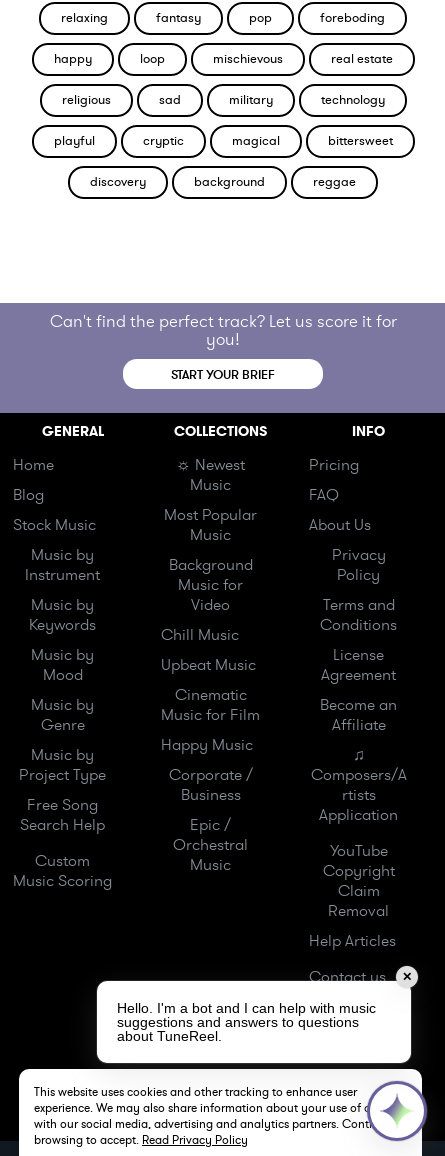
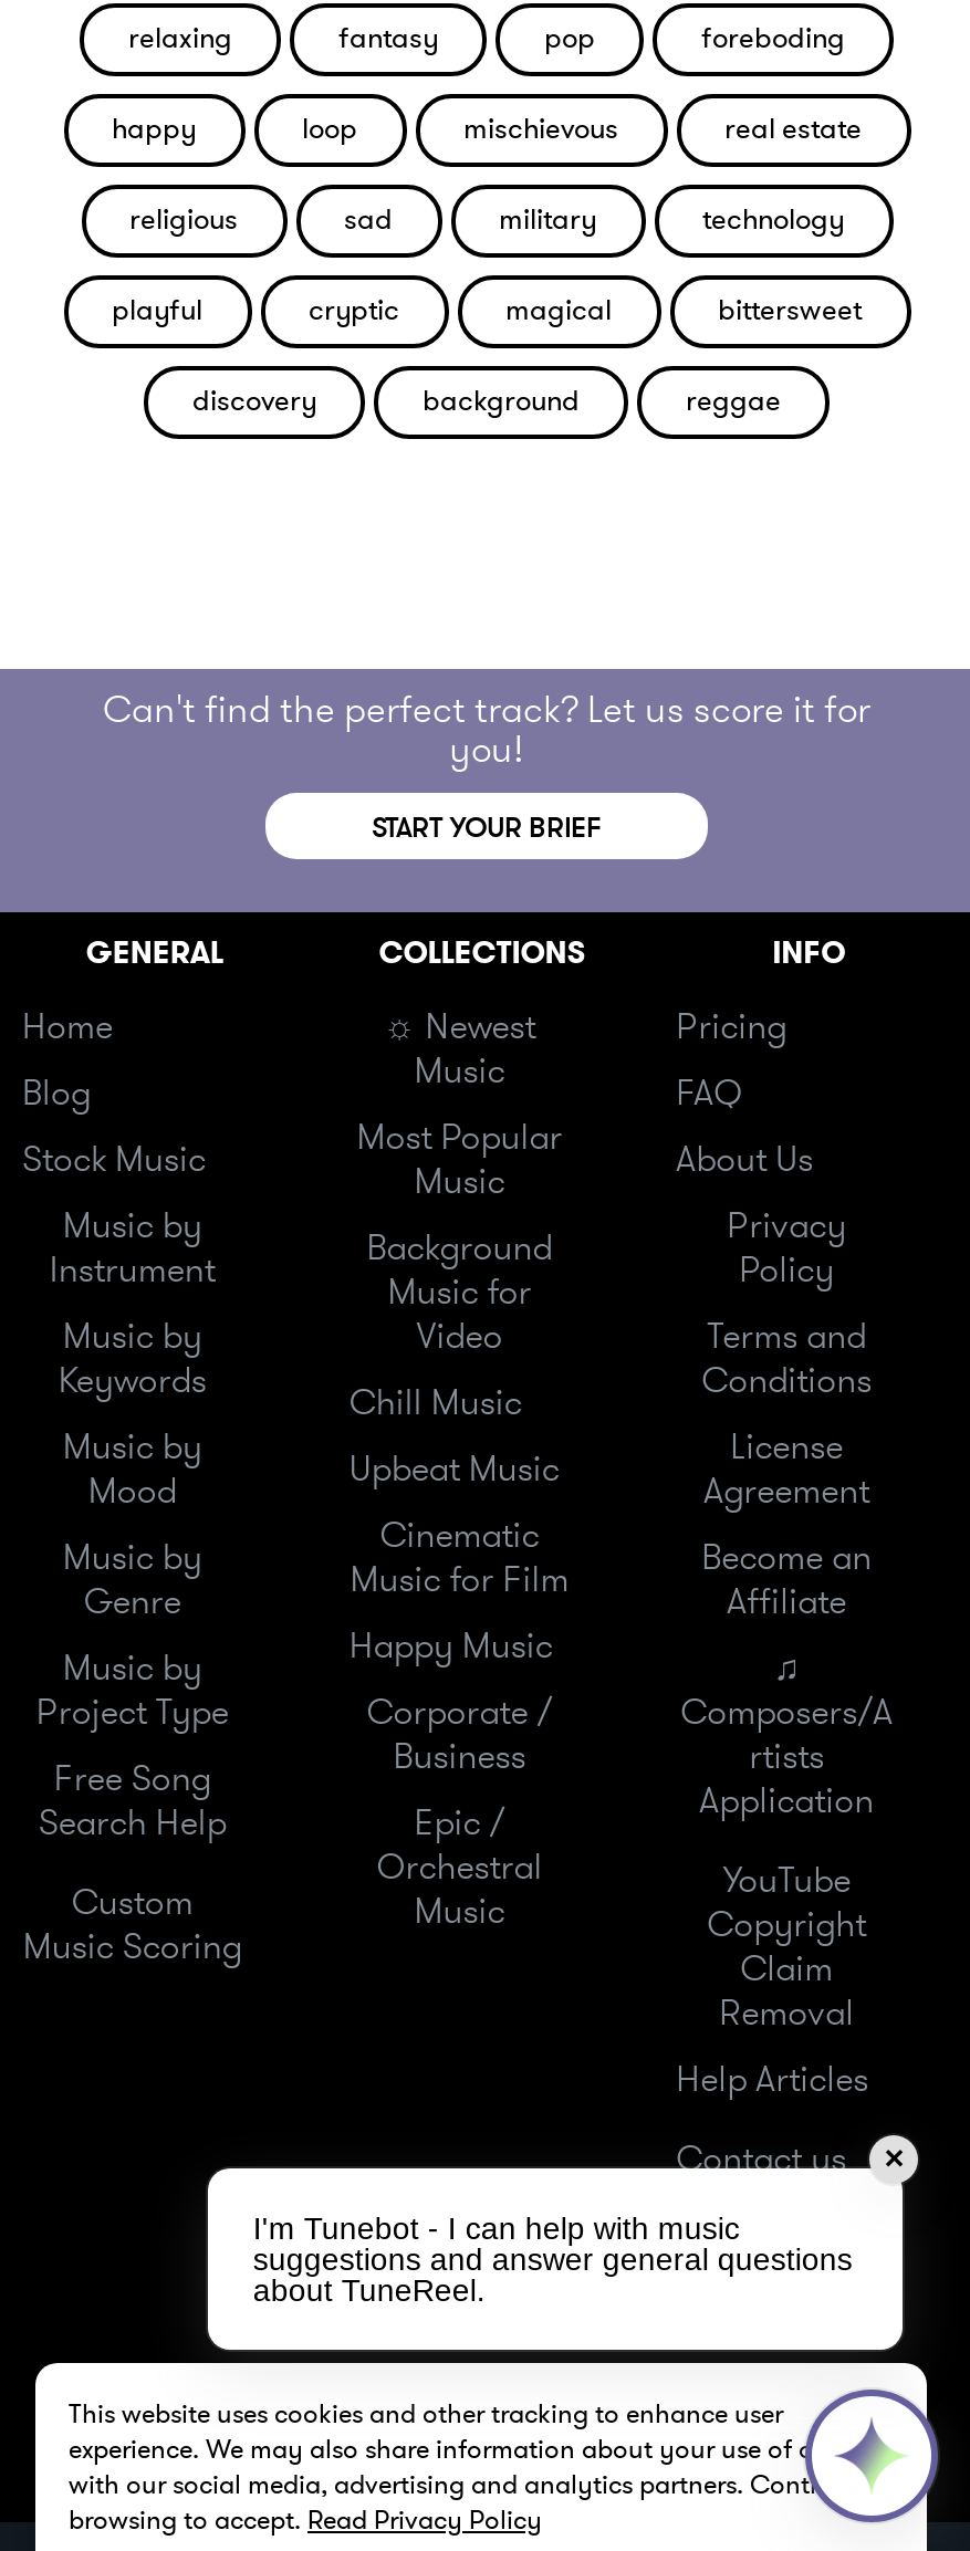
- Hello. I'm a bot and I can help with music
- suggestions and answers to questions
+ I'm Tunebot - I can help with music
+ suggestions and answer general questions
